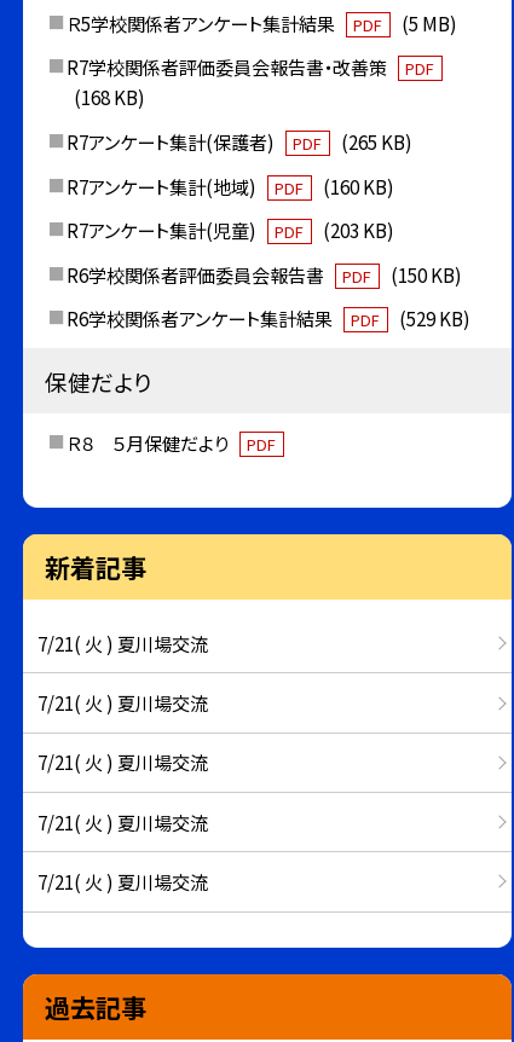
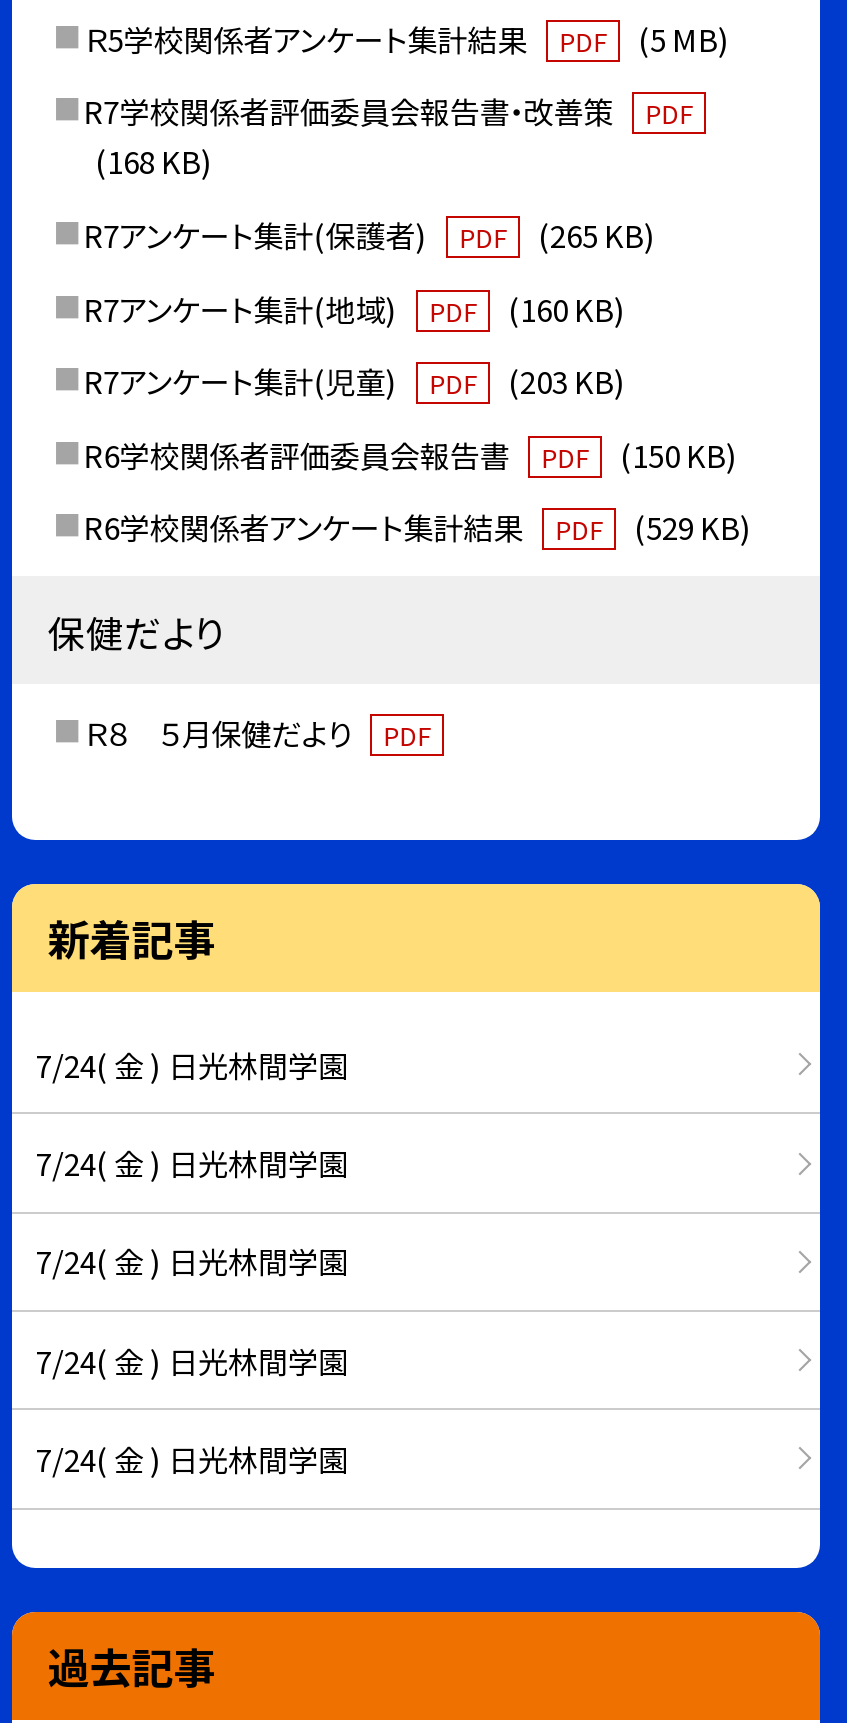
- 7/21( 火 ) 夏川場交流
+ 7/24( 金 ) 日光林間学園

- 7/21( 火 ) 夏川場交流
+ 7/24( 金 ) 日光林間学園

- 7/21( 火 ) 夏川場交流
+ 7/24( 金 ) 日光林間学園

- 7/21( 火 ) 夏川場交流
+ 7/24( 金 ) 日光林間学園

- 7/21( 火 ) 夏川場交流
+ 7/24( 金 ) 日光林間学園
